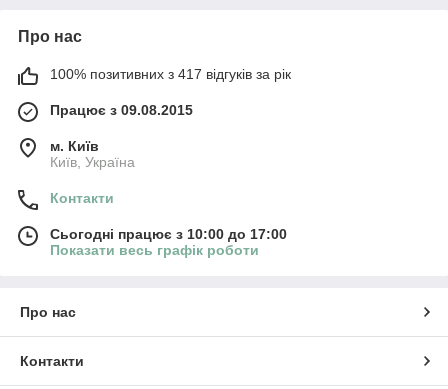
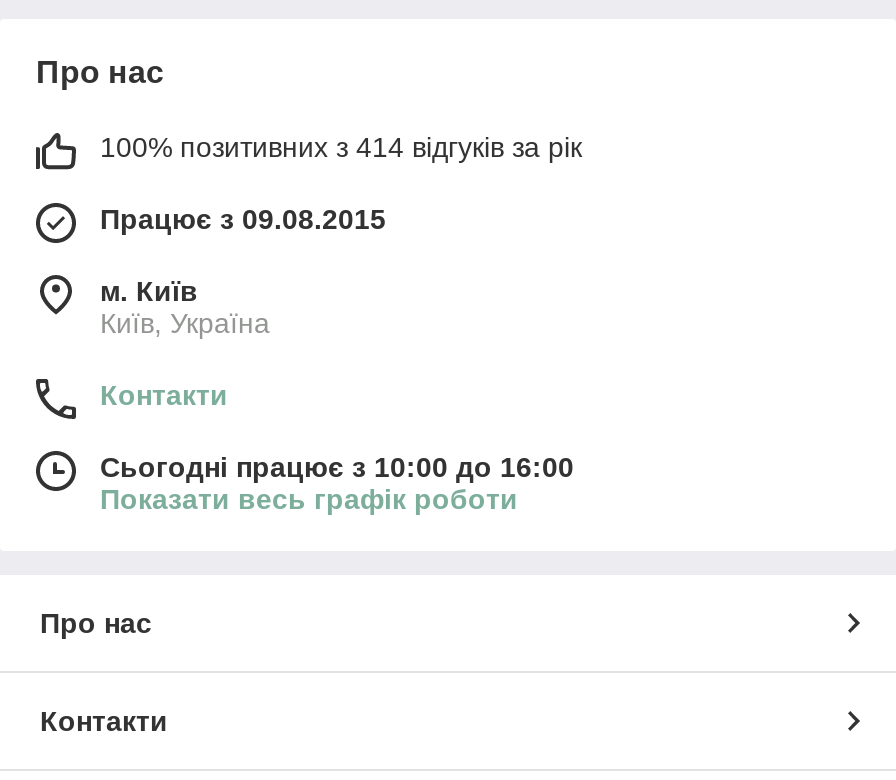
- 100% позитивних з 417 відгуків за рік
+ 100% позитивних з 414 відгуків за рік

- Сьогодні працює з 10:00 до 17:00
+ Сьогодні працює з 10:00 до 16:00
